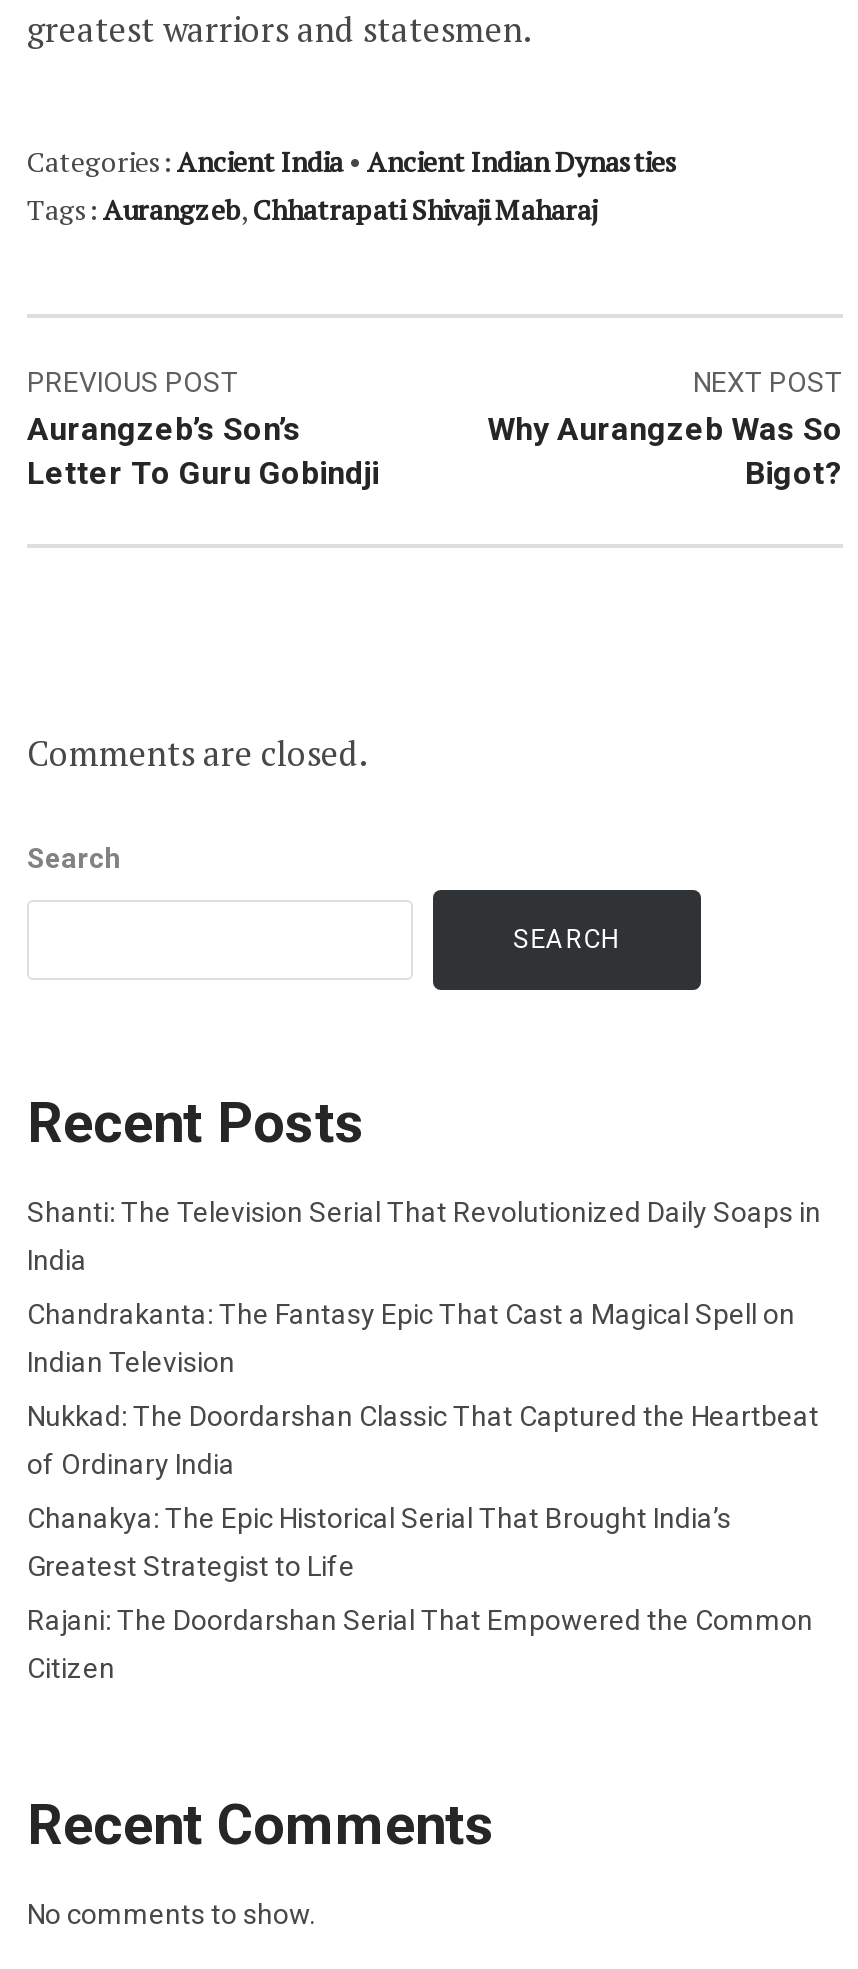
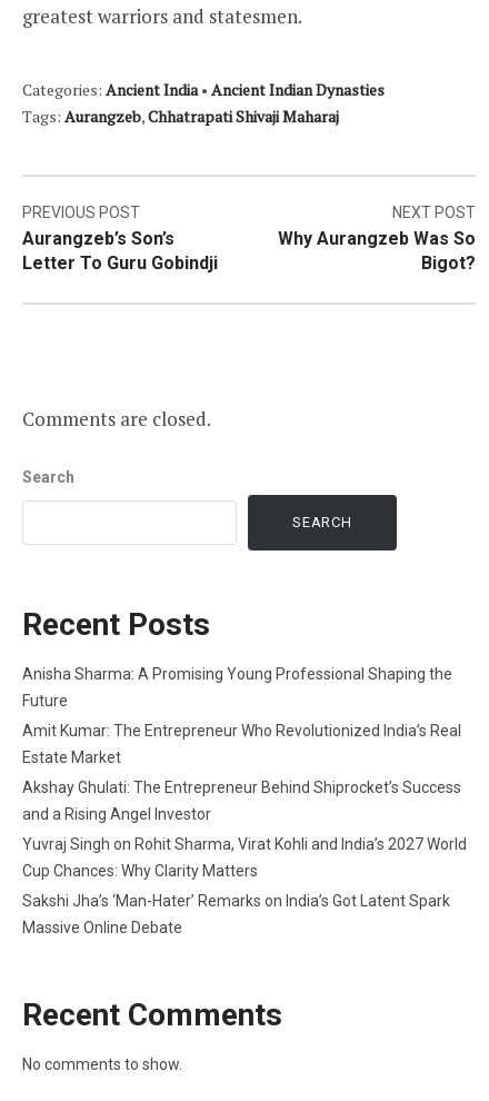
- Shanti: The Television Serial That Revolutionized Daily Soaps in
+ Anisha Sharma: A Promising Young Professional Shaping the

- India
+ Future

- Chandrakanta: The Fantasy Epic That Cast a Magical Spell on
+ Amit Kumar: The Entrepreneur Who Revolutionized India’s Real

- Indian Television
+ Estate Market

- Nukkad: The Doordarshan Classic That Captured the Heartbeat
+ Akshay Ghulati: The Entrepreneur Behind Shiprocket’s Success

- of Ordinary India
+ and a Rising Angel Investor

- Chanakya: The Epic Historical Serial That Brought India’s
+ Yuvraj Singh on Rohit Sharma, Virat Kohli and India’s 2027 World

- Greatest Strategist to Life
+ Cup Chances: Why Clarity Matters

- Rajani: The Doordarshan Serial That Empowered the Common
+ Sakshi Jha’s ‘Man-Hater’ Remarks on India’s Got Latent Spark

- Citizen
+ Massive Online Debate
